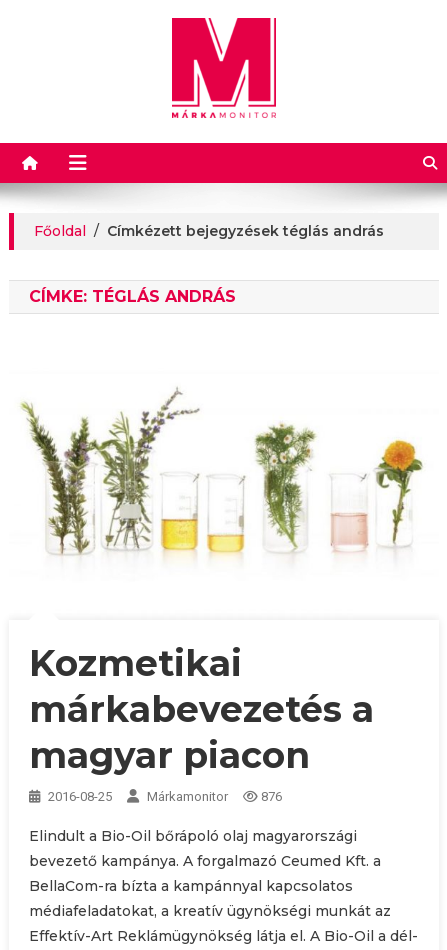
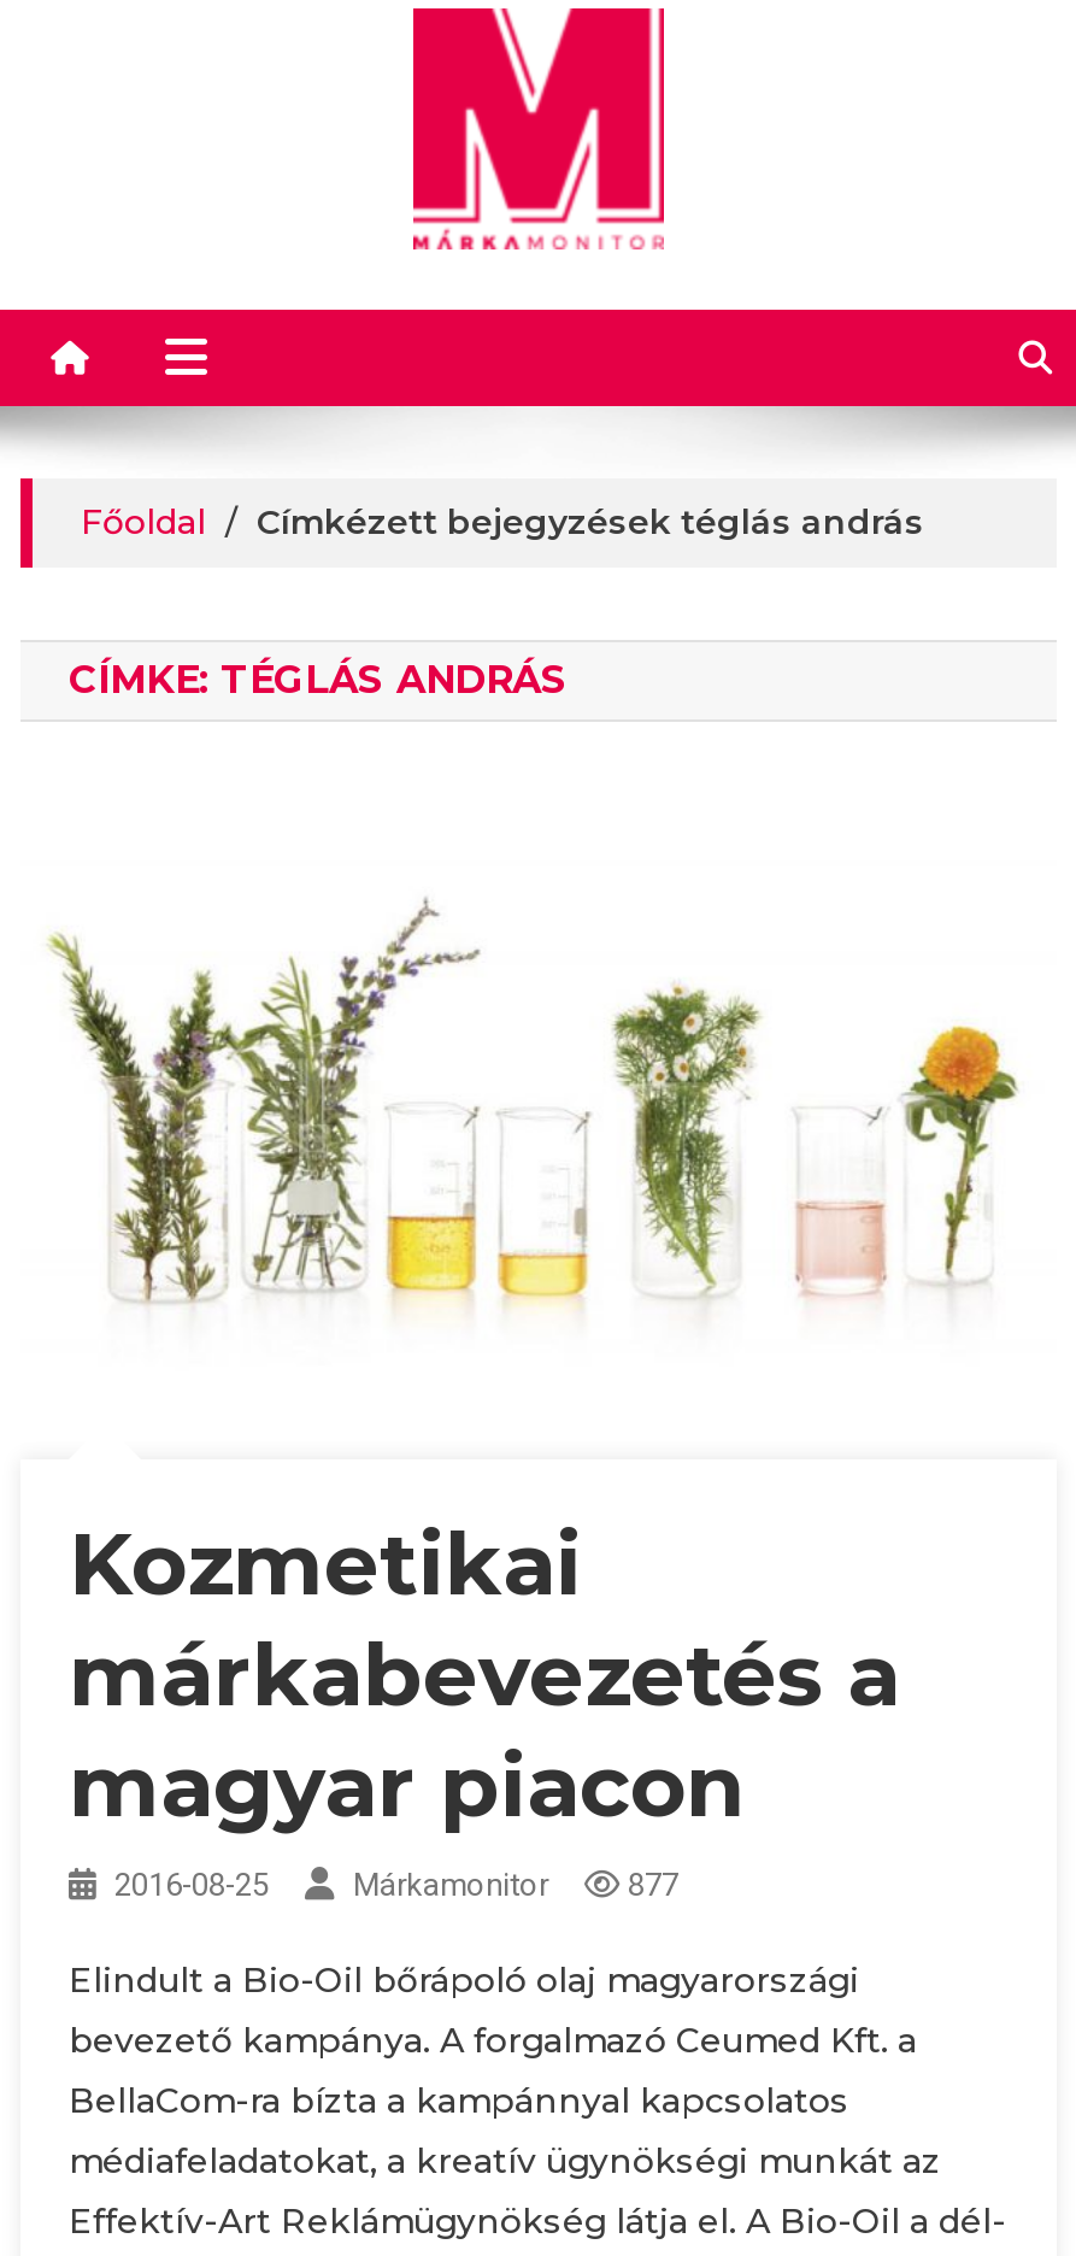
- 876
+ 877
